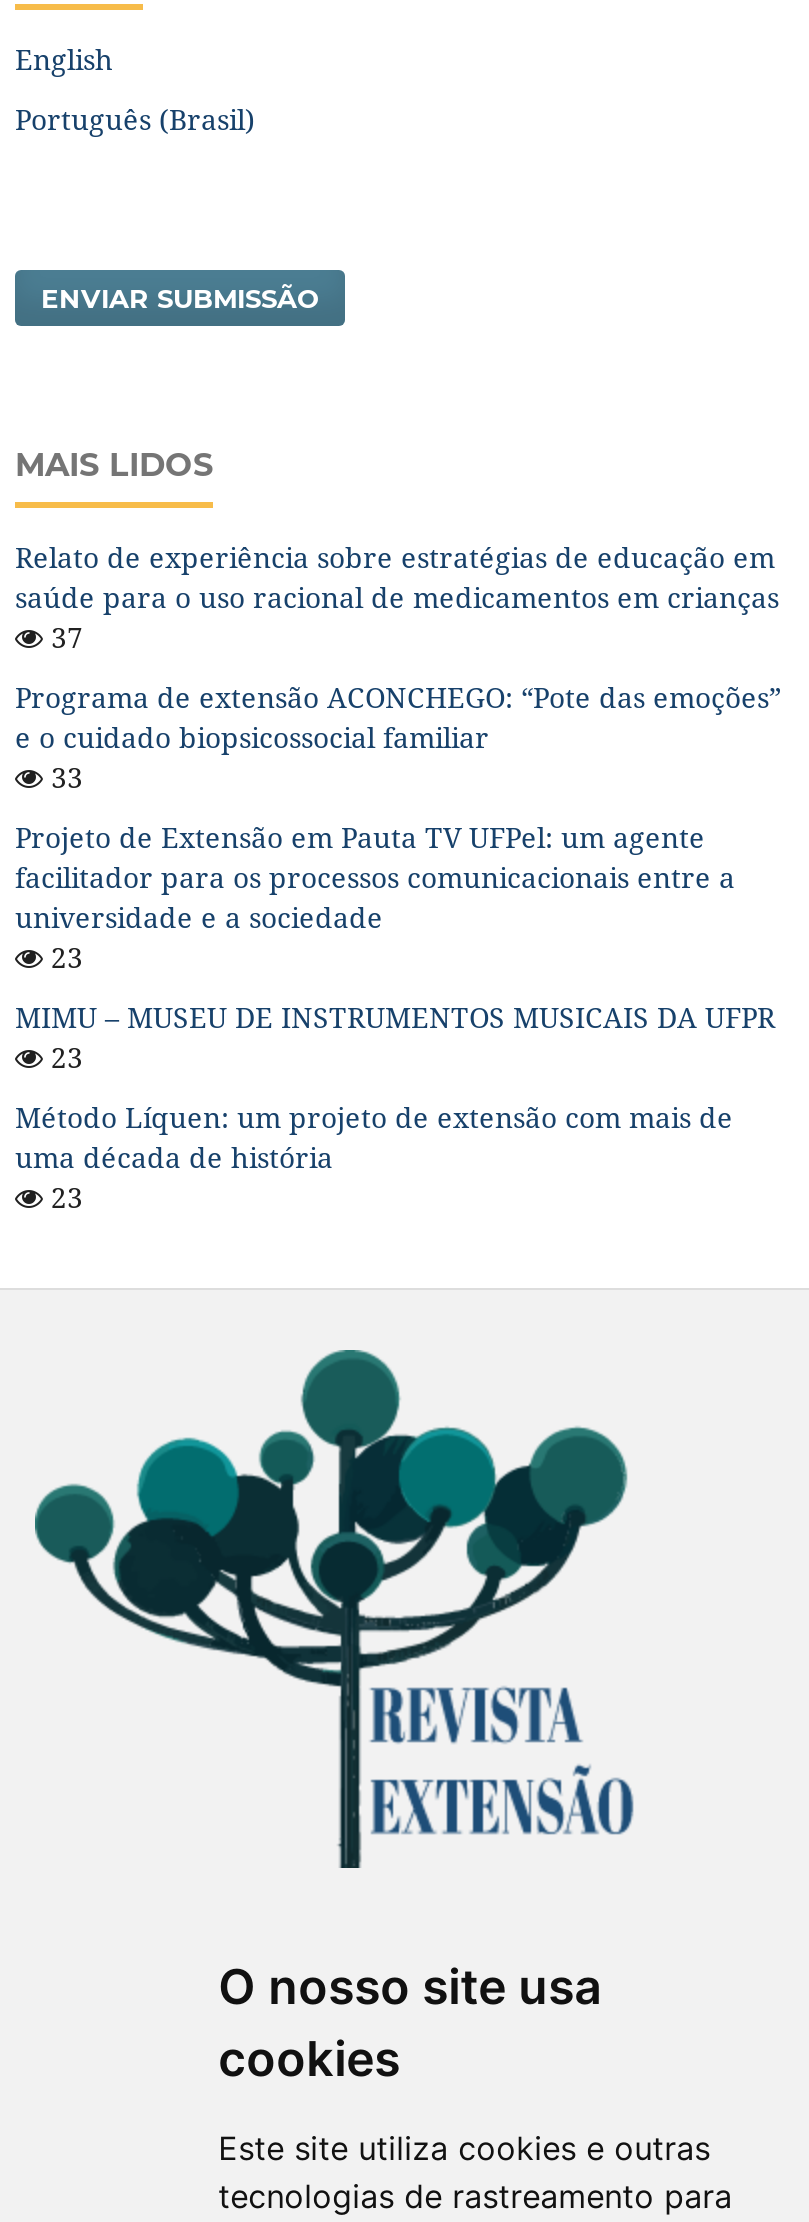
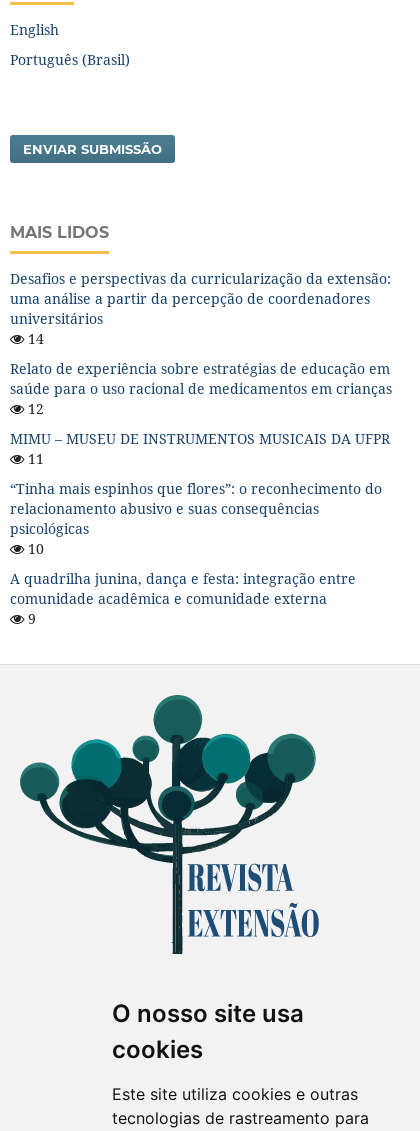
+ Desafios e perspectivas da curricularização da extensão:
+ uma análise a partir da percepção de coordenadores
+ universitários
+ 14

moved down: Relato de experiência sobre estratégias de educação em | saúde para o uso racional de medicamentos em crianças

- 37
- Programa de extensão ACONCHEGO: “Pote das emoções”
- e o cuidado biopsicossocial familiar
- 33
- Projeto de Extensão em Pauta TV UFPel: um agente
- facilitador para os processos comunicacionais entre a
- universidade e a sociedade
- 23
+ 12

moved up: MIMU – MUSEU DE INSTRUMENTOS MUSICAIS DA UFPR

- 23
- Método Líquen: um projeto de extensão com mais de
- uma década de história
- 23
+ 11
+ “Tinha mais espinhos que flores”: o reconhecimento do
+ relacionamento abusivo e suas consequências
+ psicológicas
+ 10
+ A quadrilha junina, dança e festa: integração entre
+ comunidade acadêmica e comunidade externa
+ 9
